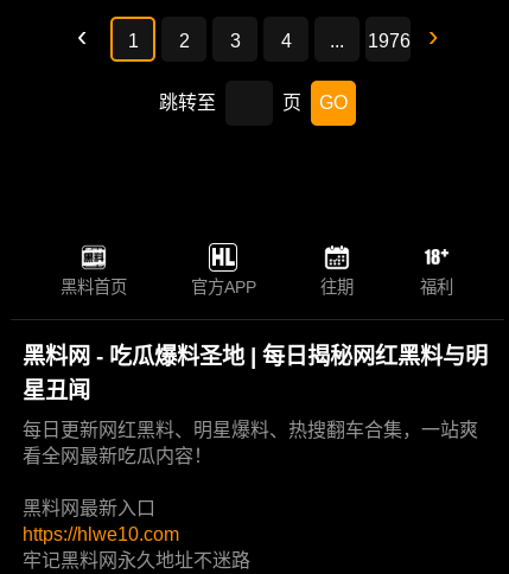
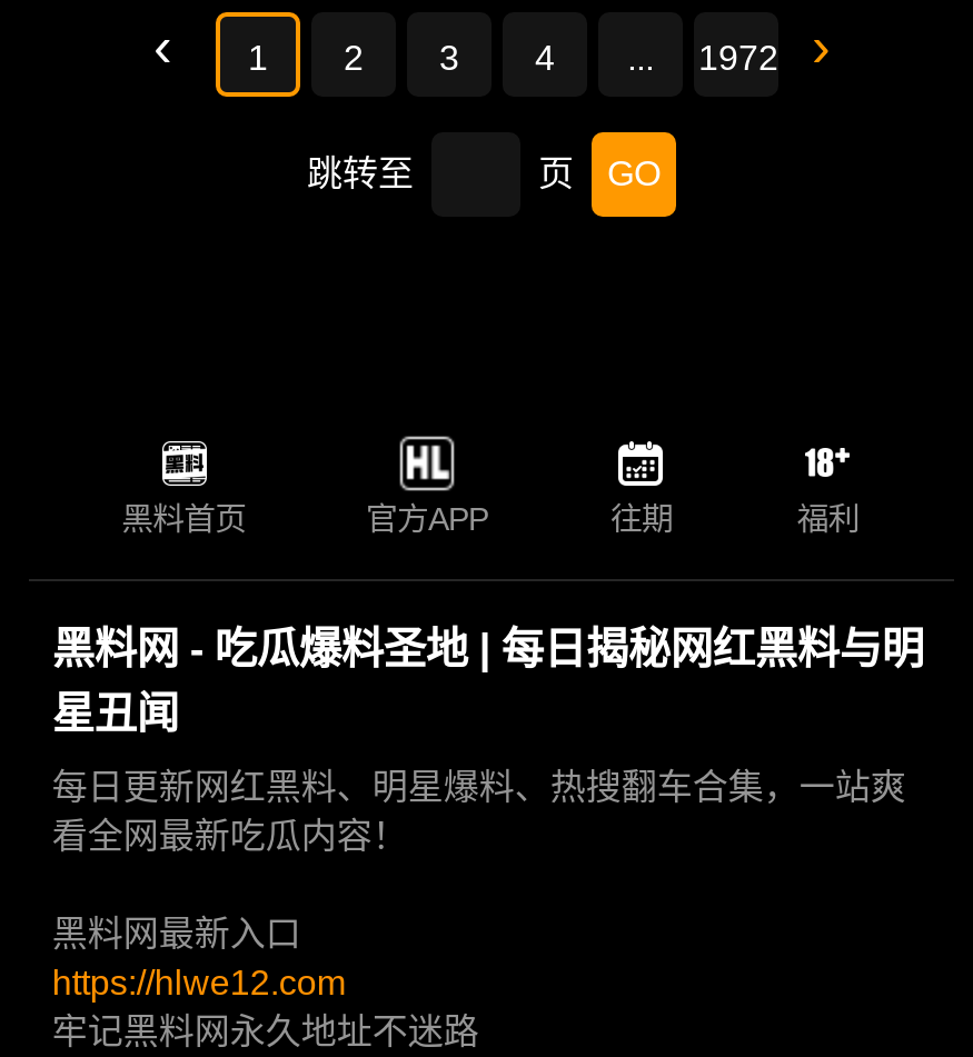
- 1976
+ 1972

- https://hlwe10.com
+ https://hlwe12.com
